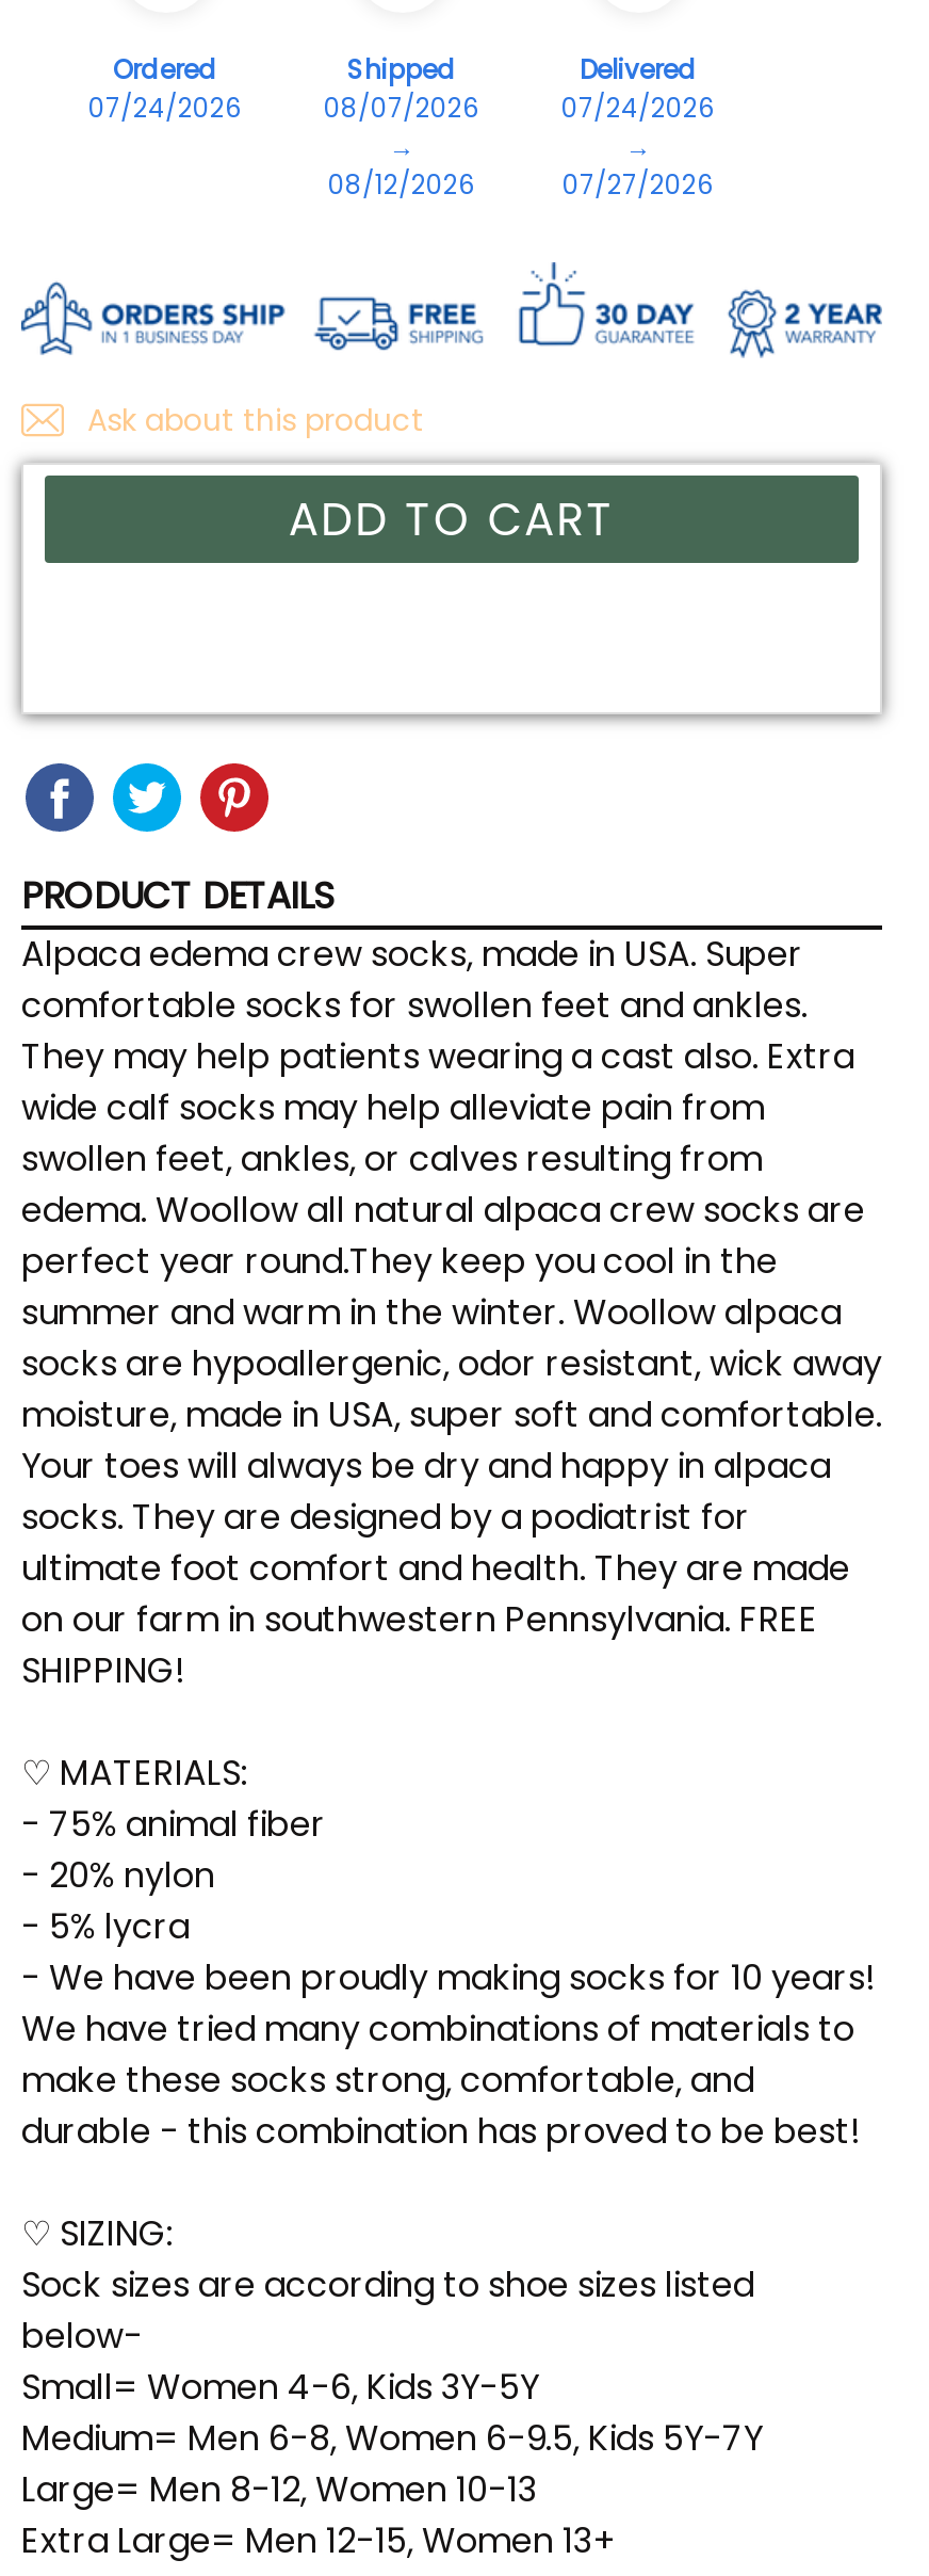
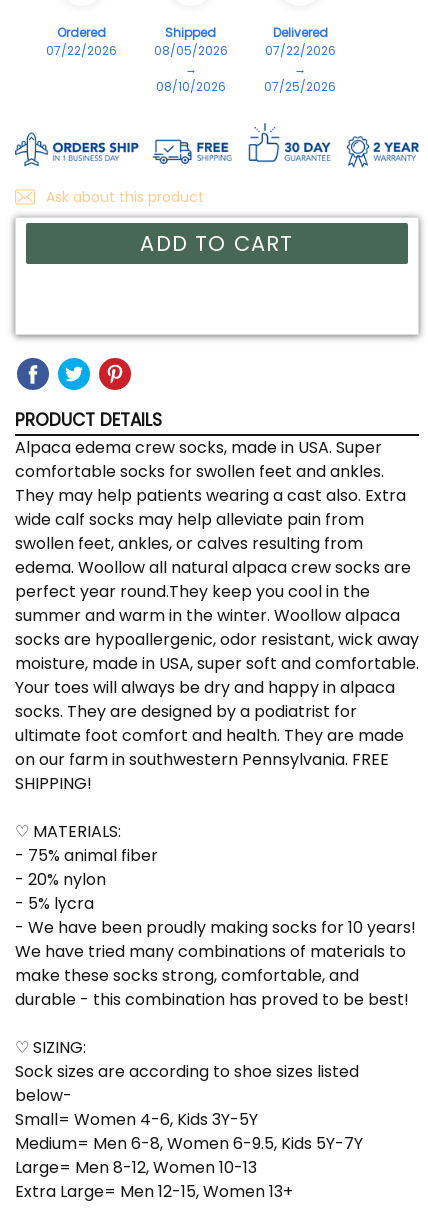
- 07/24/2026
+ 07/22/2026

- 08/07/2026
+ 08/05/2026

- 07/24/2026
+ 07/22/2026

- 08/12/2026
+ 08/10/2026

- 07/27/2026
+ 07/25/2026
